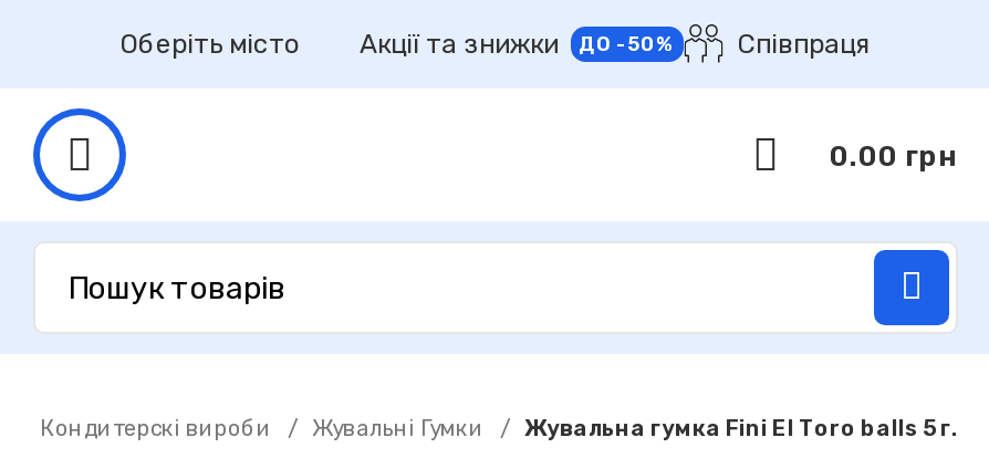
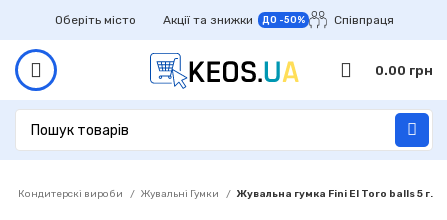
+ [image]
